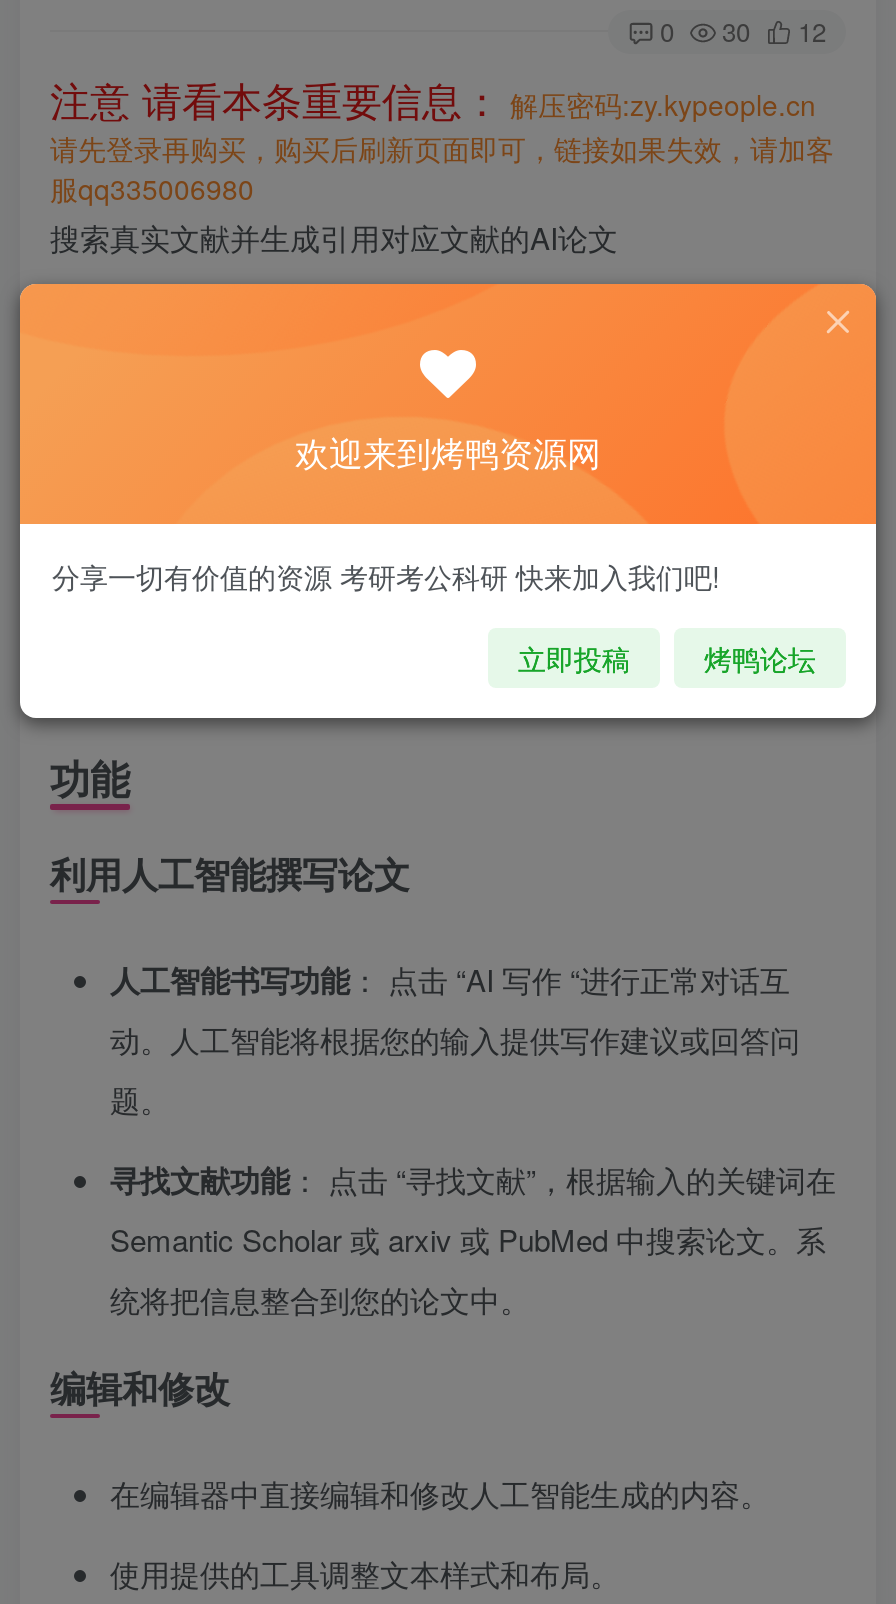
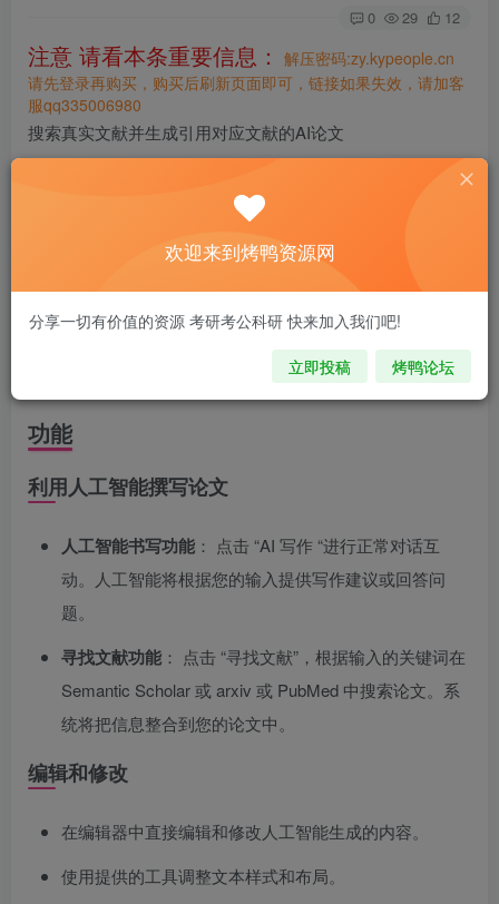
- 0 30 12
+ 0 29 12
